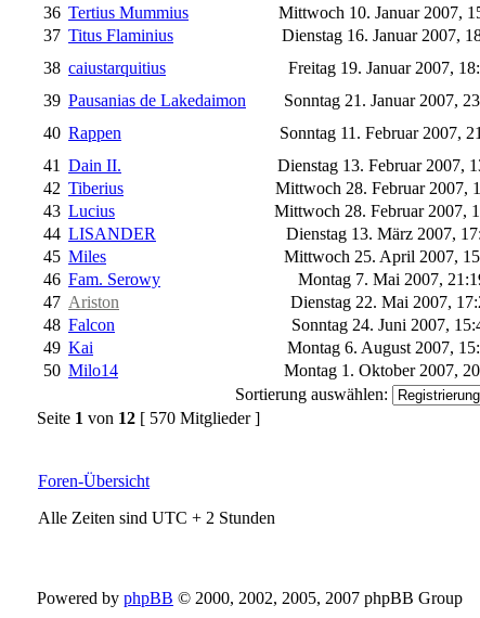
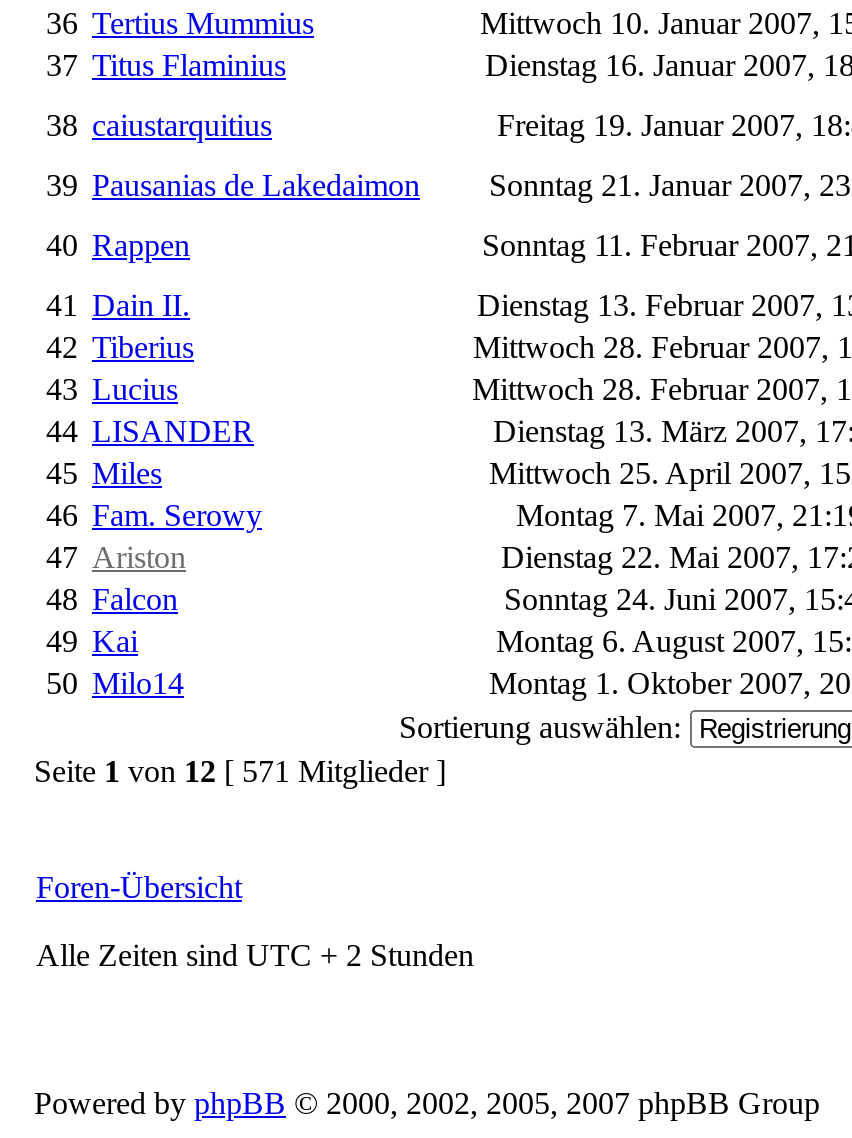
- Seite 1 von 12 [ 570 Mitglieder ]
+ Seite 1 von 12 [ 571 Mitglieder ]
